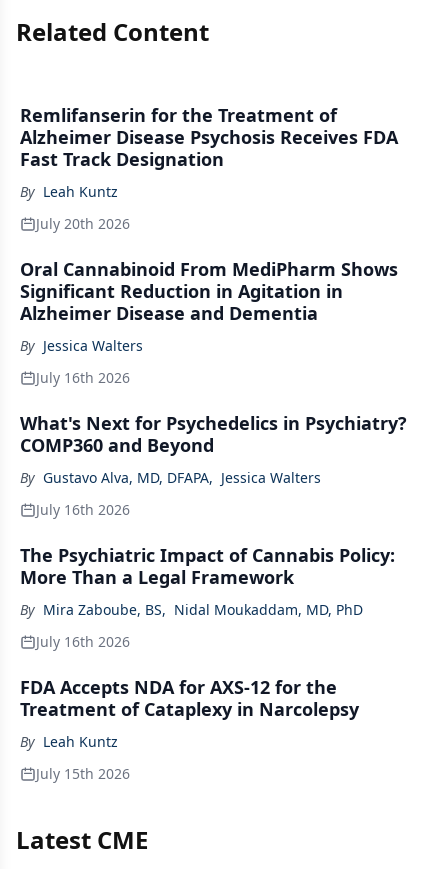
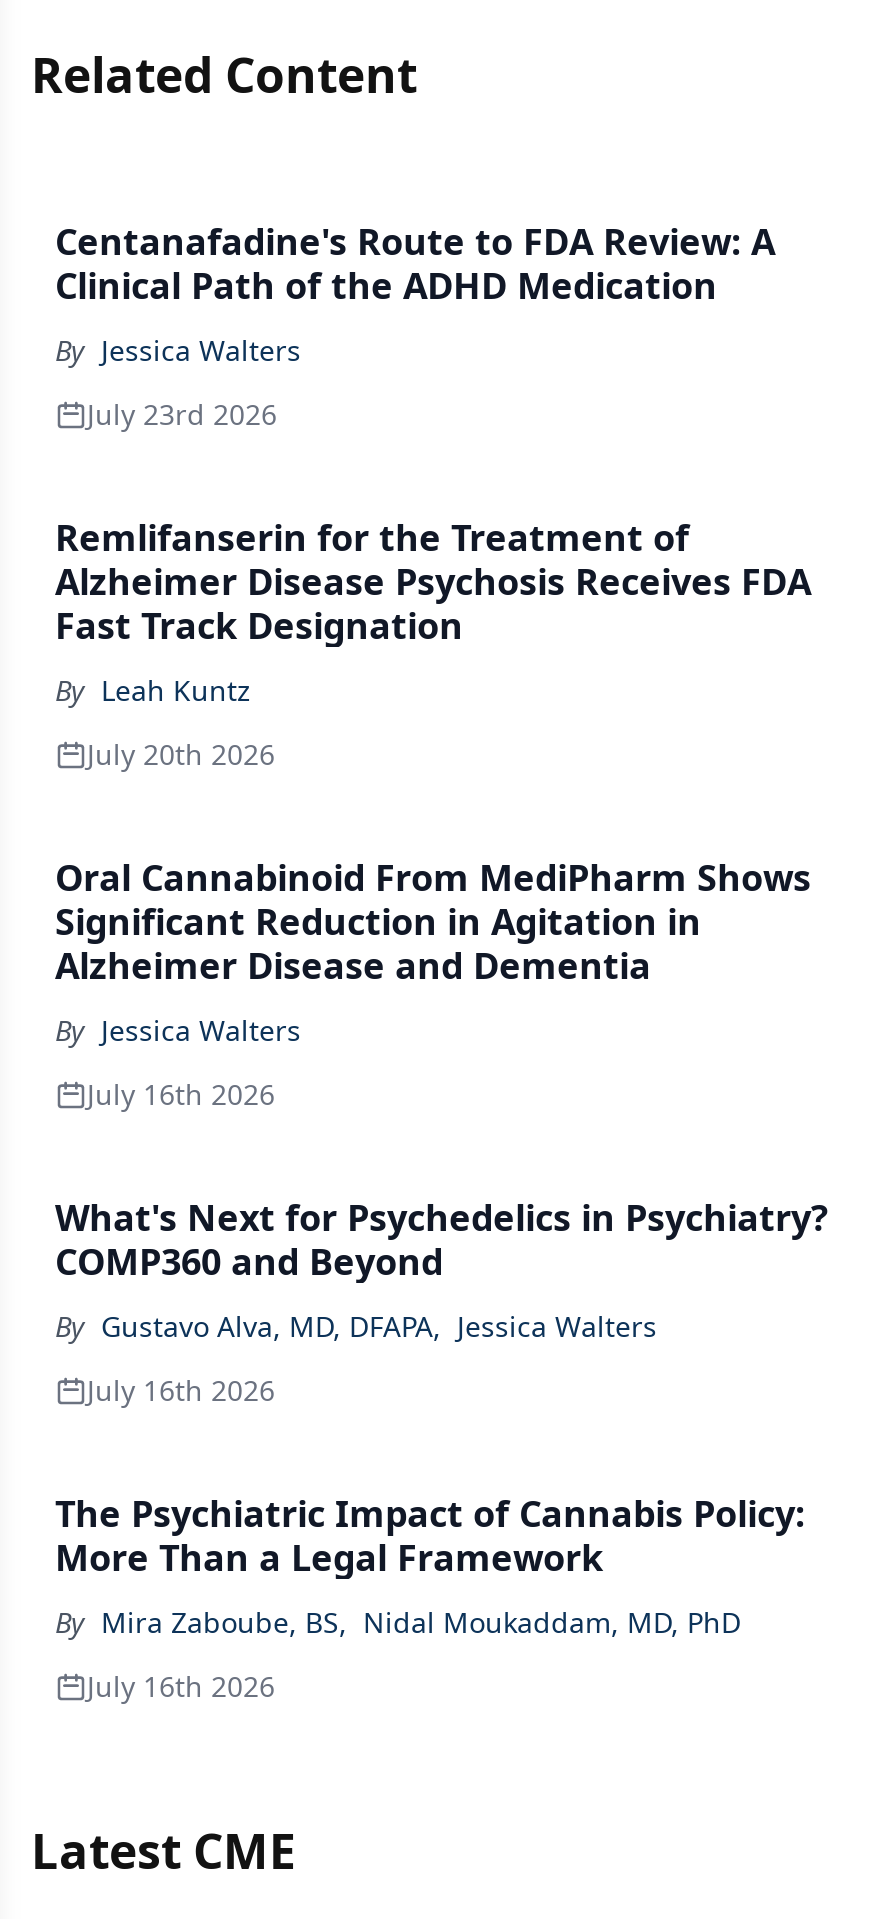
+ Centanafadine's Route to FDA Review: A
+ Clinical Path of the ADHD Medication
+ By Jessica Walters
+ July 23rd 2026

moved down: Remlifanserin for the Treatment of | Alzheimer Disease Psychosis Receives FDA | Fast Track Designation | By Leah Kuntz | July 20th 2026

moved down: Oral Cannabinoid From MediPharm Shows | Significant Reduction in Agitation in | Alzheimer Disease and Dementia | By Jessica Walters | July 16th 2026

moved down: What's Next for Psychedelics in Psychiatry? | COMP360 and Beyond | By Gustavo Alva, MD, DFAPA, Jessica Walters | July 16th 2026

moved down: The Psychiatric Impact of Cannabis Policy: | More Than a Legal Framework | By Mira Zaboube, BS, Nidal Moukaddam, MD, PhD | July 16th 2026

- FDA Accepts NDA for AXS-12 for the
- Treatment of Cataplexy in Narcolepsy
- By Leah Kuntz
- July 15th 2026
